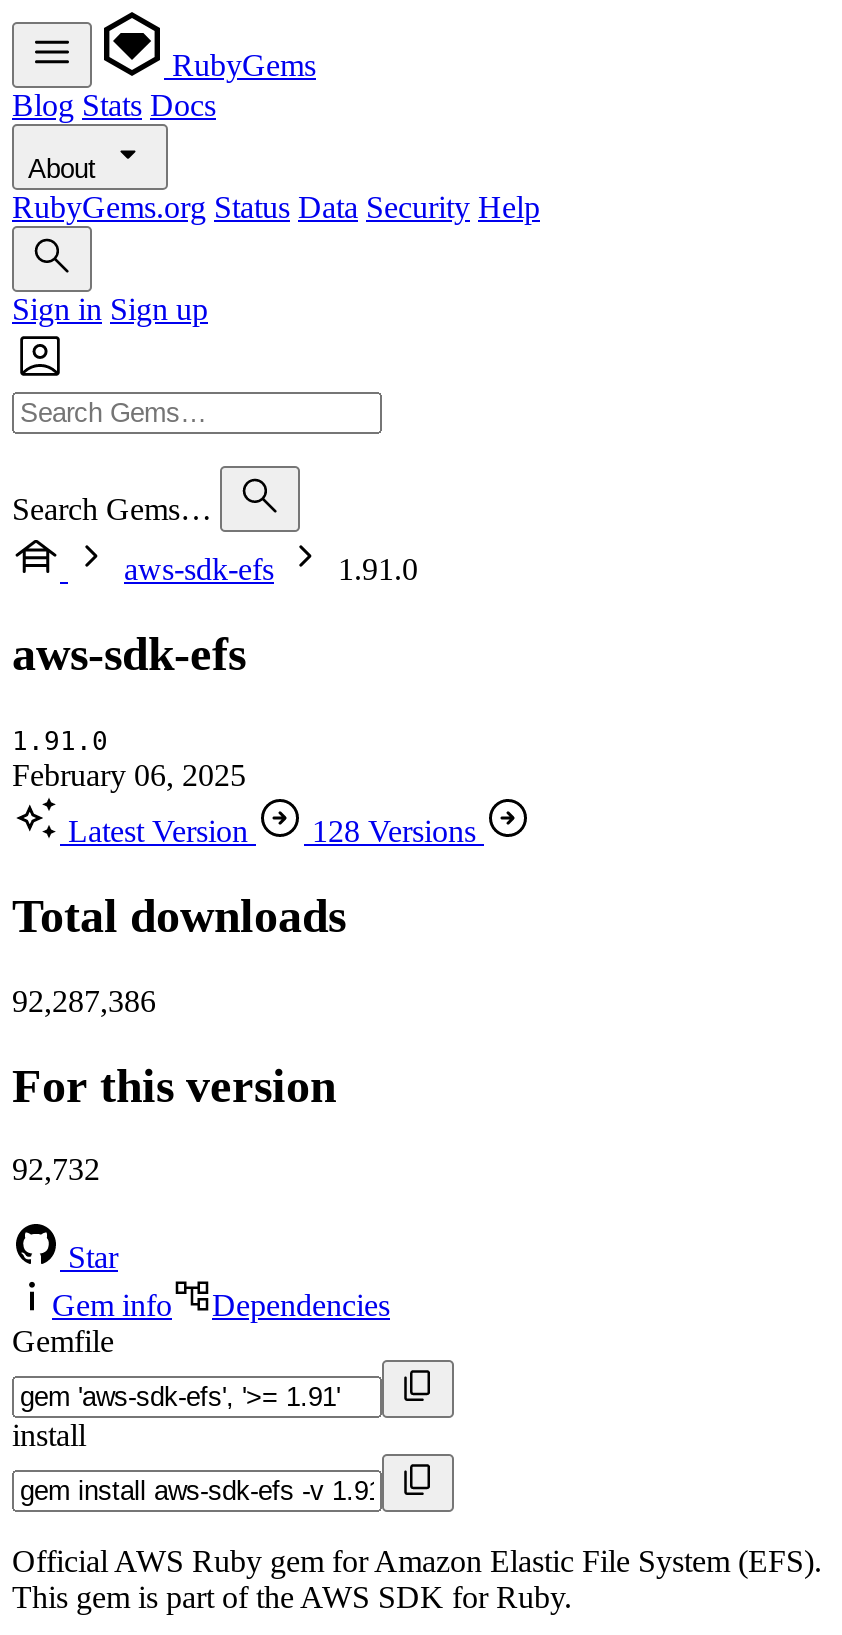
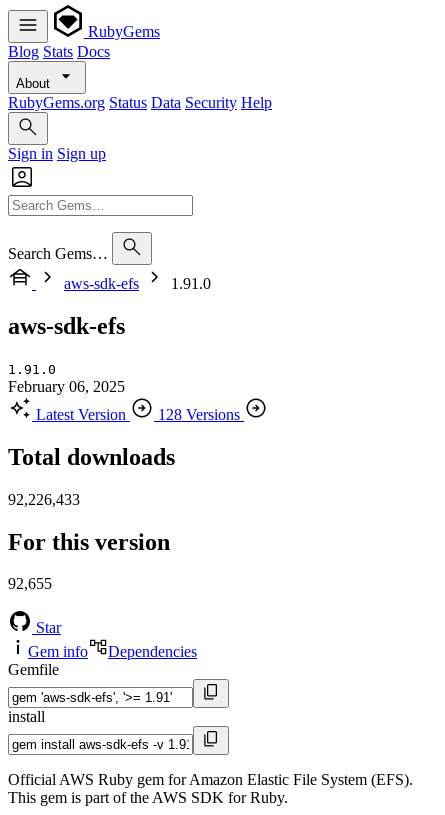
- 92,287,386
+ 92,226,433

- 92,732
+ 92,655
